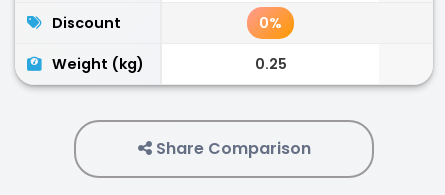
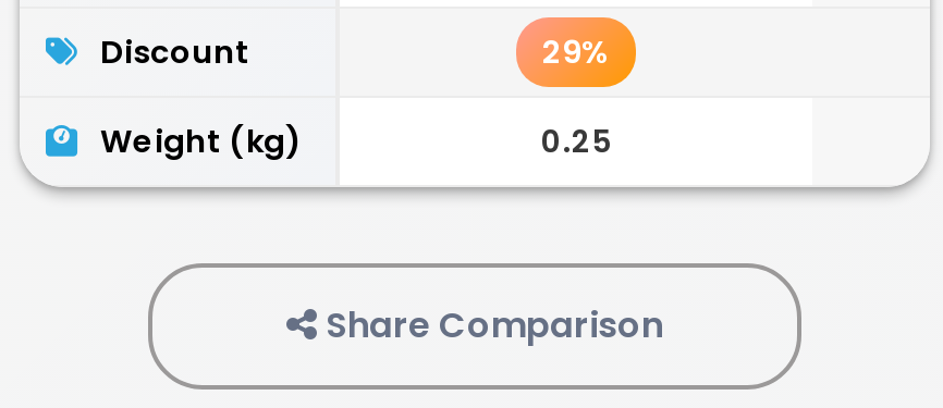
- 0%
+ 29%
